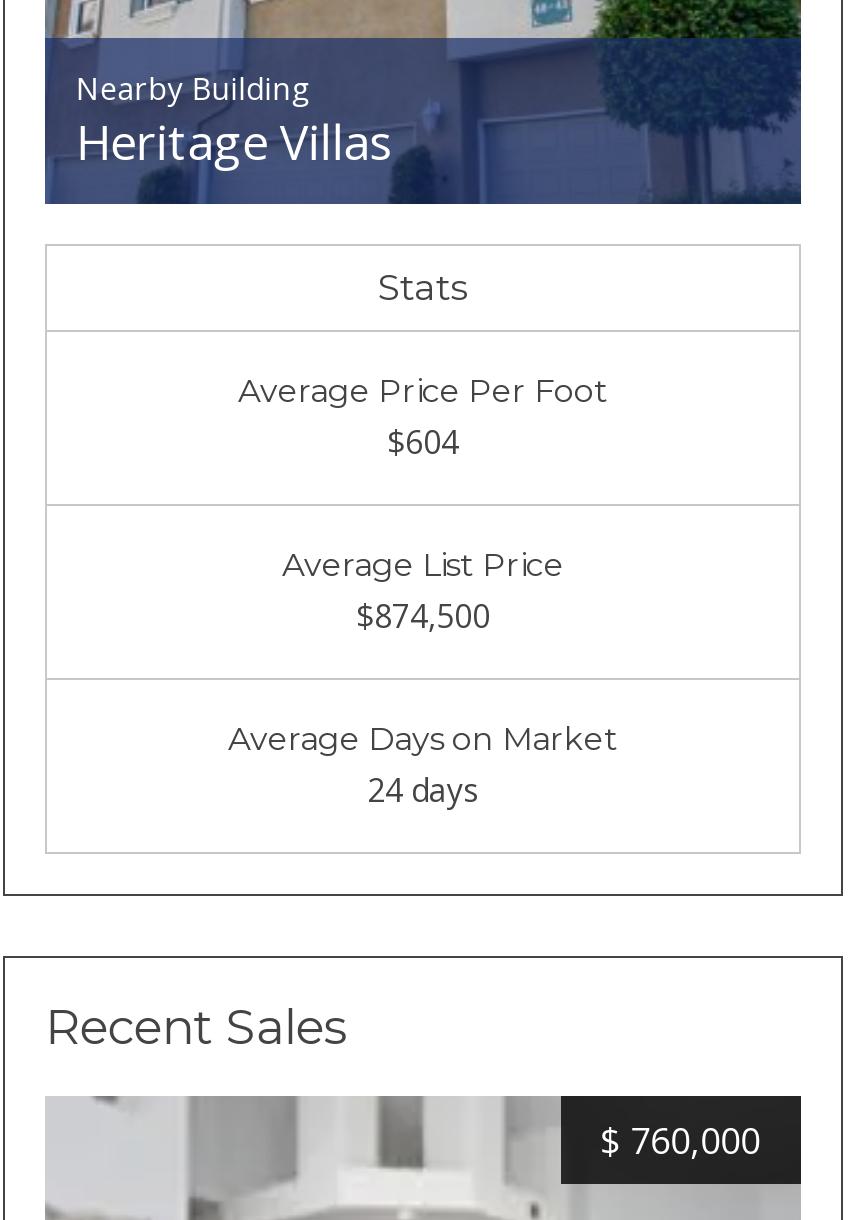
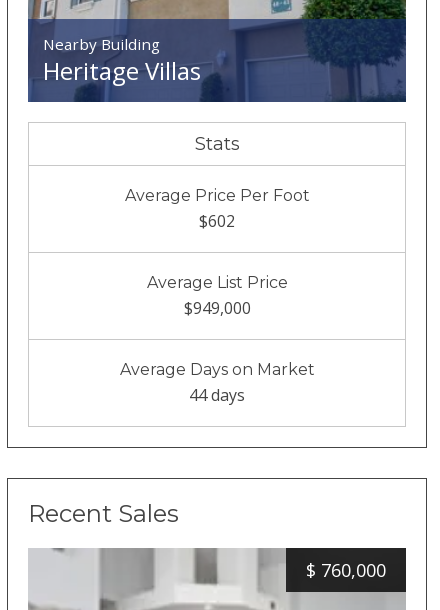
- $604
+ $602

- $874,500
+ $949,000

- 24 days
+ 44 days
